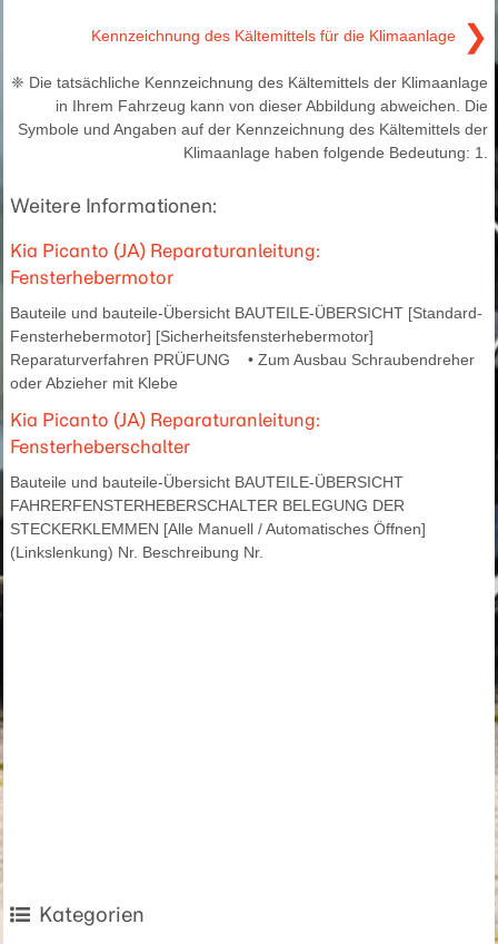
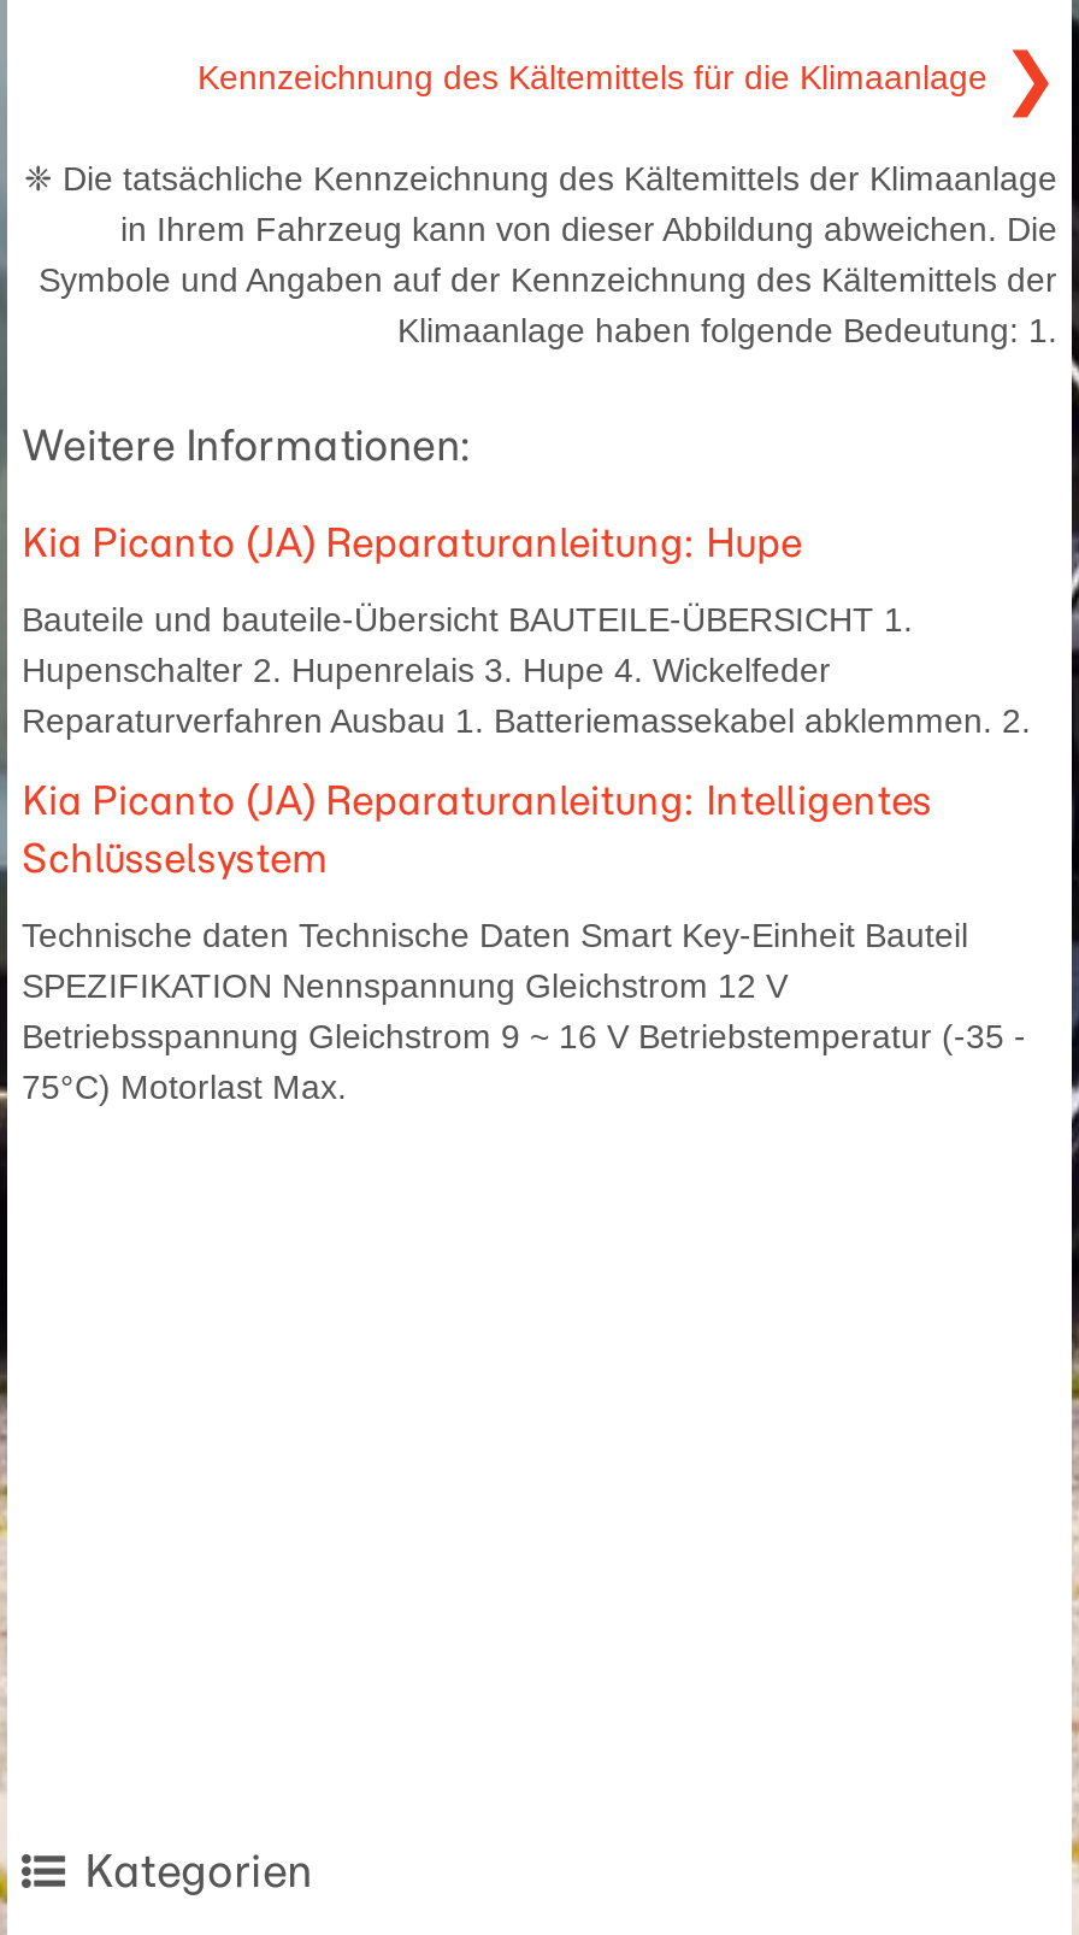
- Kia Picanto (JA) Reparaturanleitung:
- Fensterhebermotor
+ Kia Picanto (JA) Reparaturanleitung: Hupe

- Bauteile und bauteile-Übersicht BAUTEILE-ÜBERSICHT [Standard-
- Fensterhebermotor] [Sicherheitsfensterhebermotor]
- Reparaturverfahren PRÜFUNG • Zum Ausbau Schraubendreher
- oder Abzieher mit Klebe
+ Bauteile und bauteile-Übersicht BAUTEILE-ÜBERSICHT 1.
+ Hupenschalter 2. Hupenrelais 3. Hupe 4. Wickelfeder
+ Reparaturverfahren Ausbau 1. Batteriemassekabel abklemmen. 2.

- Kia Picanto (JA) Reparaturanleitung:
- Fensterheberschalter
+ Kia Picanto (JA) Reparaturanleitung: Intelligentes
+ Schlüsselsystem

- Bauteile und bauteile-Übersicht BAUTEILE-ÜBERSICHT
- FAHRERFENSTERHEBERSCHALTER BELEGUNG DER
- STECKERKLEMMEN [Alle Manuell / Automatisches Öffnen]
- (Linkslenkung) Nr. Beschreibung Nr.
+ Technische daten Technische Daten Smart Key-Einheit Bauteil
+ SPEZIFIKATION Nennspannung Gleichstrom 12 V
+ Betriebsspannung Gleichstrom 9 ~ 16 V Betriebstemperatur (-35 -
+ 75°C) Motorlast Max.
